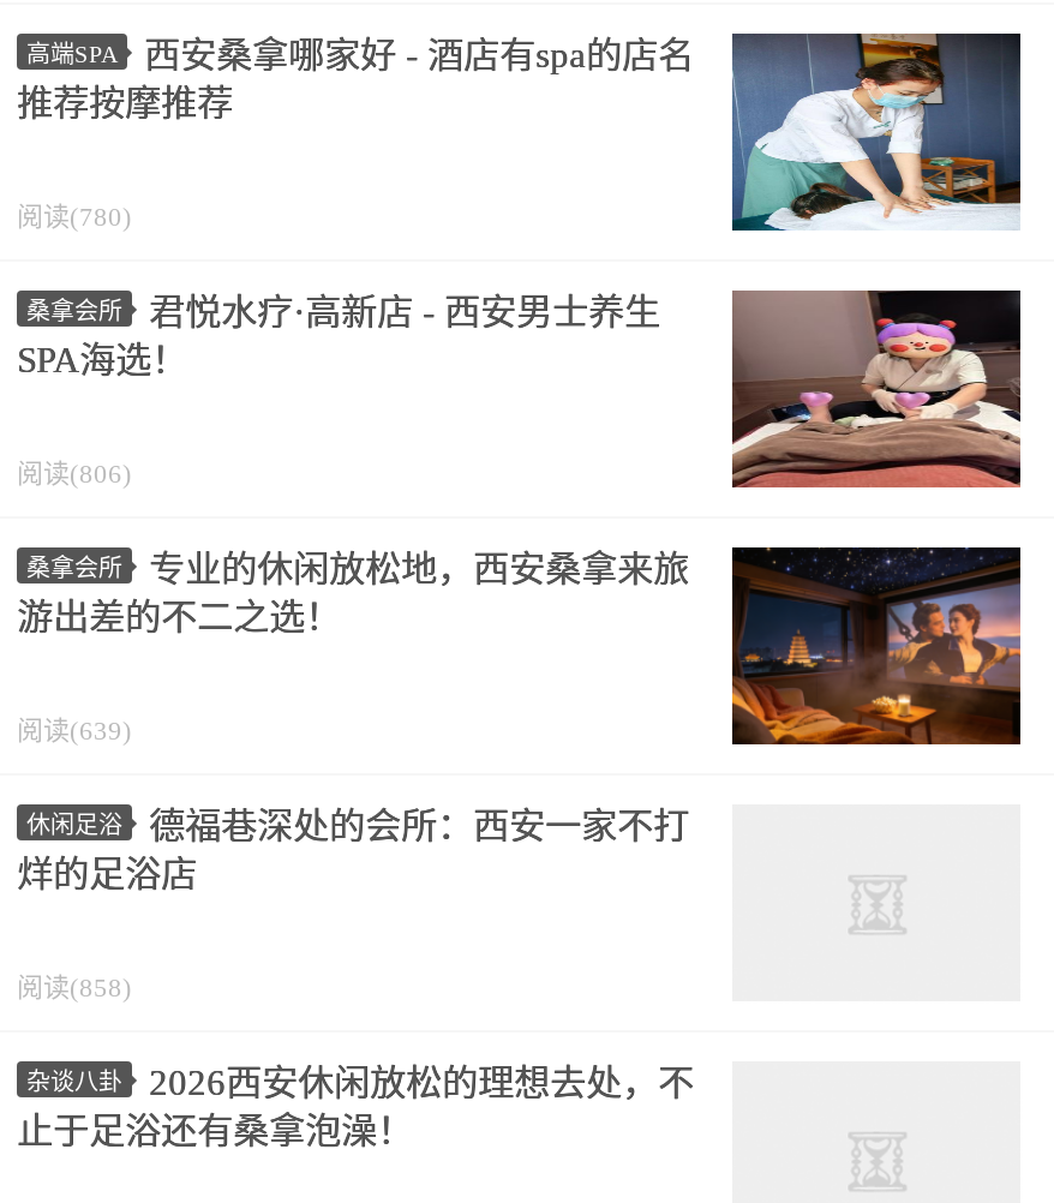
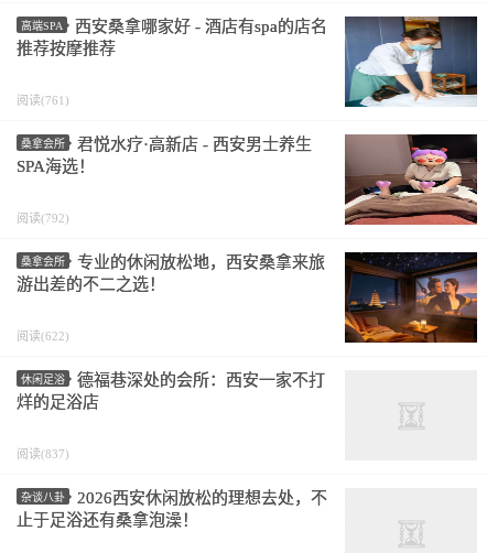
- 阅读(780)
+ 阅读(761)

- 阅读(806)
+ 阅读(792)

- 阅读(639)
+ 阅读(622)

- 阅读(858)
+ 阅读(837)
